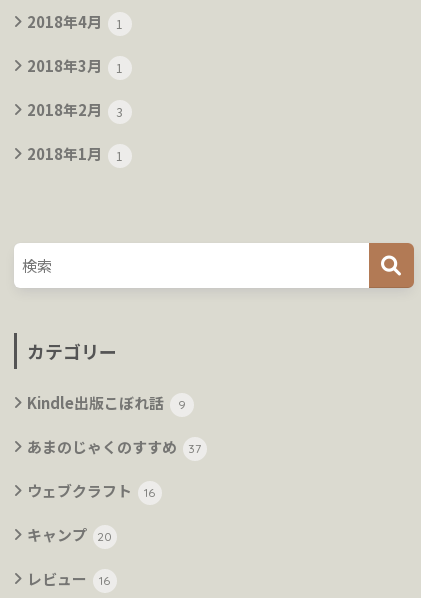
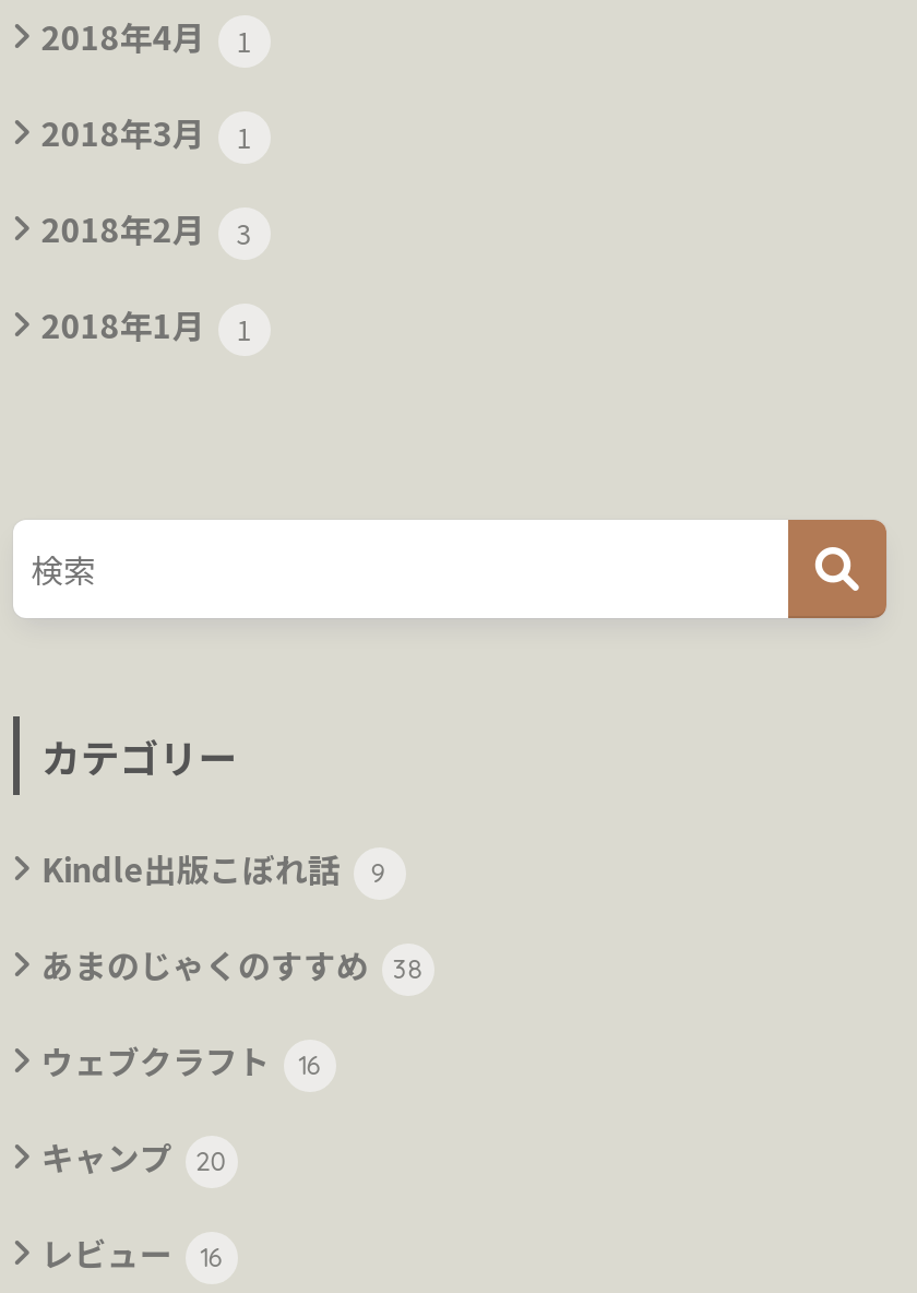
- あまのじゃくのすすめ 37
+ あまのじゃくのすすめ 38
